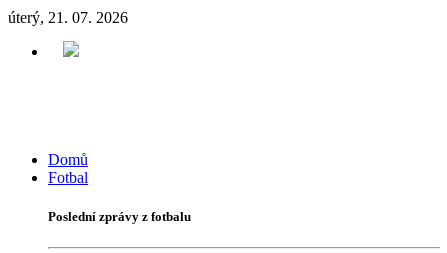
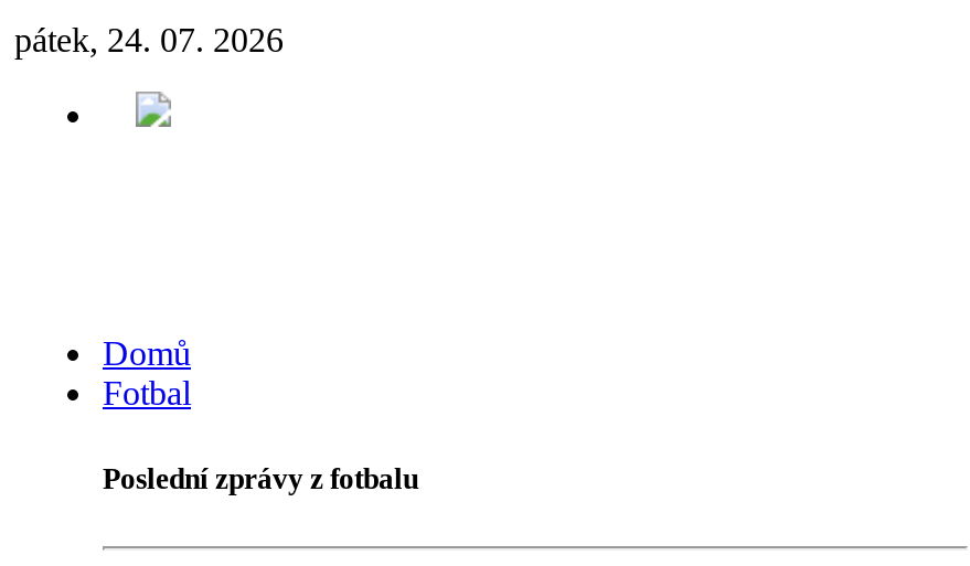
- úterý, 21. 07. 2026
+ pátek, 24. 07. 2026
